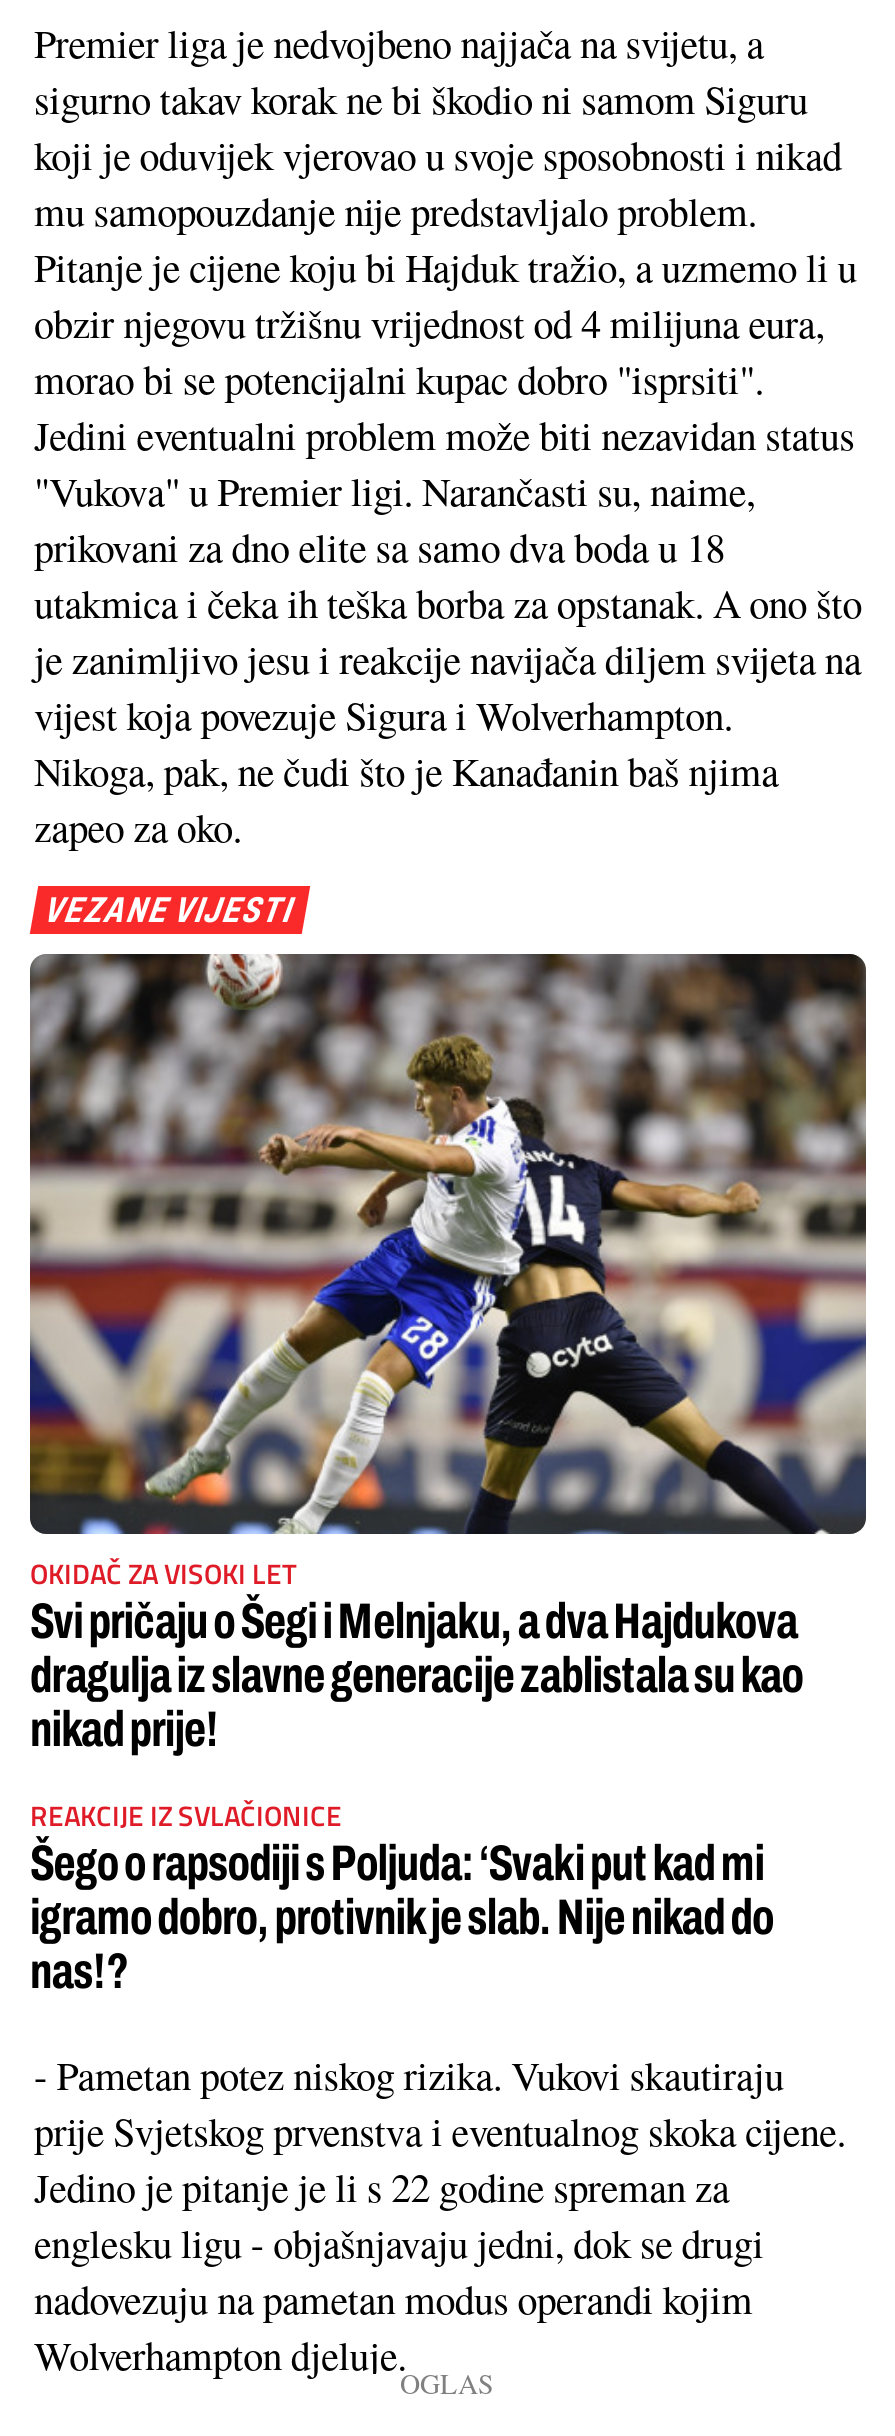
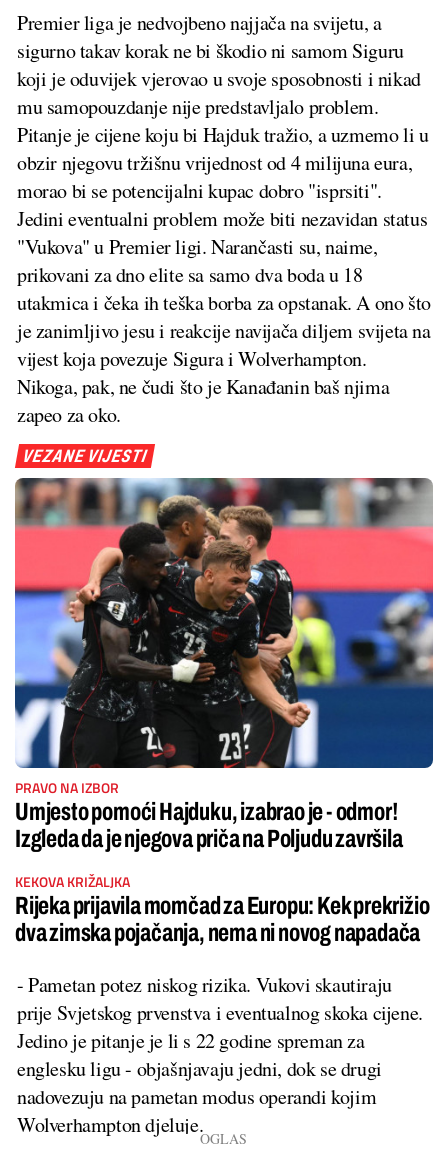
- [image]
- OKIDAČ ZA VISOKI LET
- Svi pričaju o Šegi i Melnjaku, a dva Hajdukova
- dragulja iz slavne generacije zablistala su kao
- nikad prije!
+ [image]
+ PRAVO NA IZBOR
+ Umjesto pomoći Hajduku, izabrao je - odmor!
+ Izgleda da je njegova priča na Poljudu završila

- REAKCIJE IZ SVLAČIONICE
- Šego o rapsodiji s Poljuda: ‘Svaki put kad mi
- igramo dobro, protivnik je slab. Nije nikad do
- nas!?
+ KEKOVA KRIŽALJKA
+ Rijeka prijavila momčad za Europu: Kek prekrižio
+ dva zimska pojačanja, nema ni novog napadača
